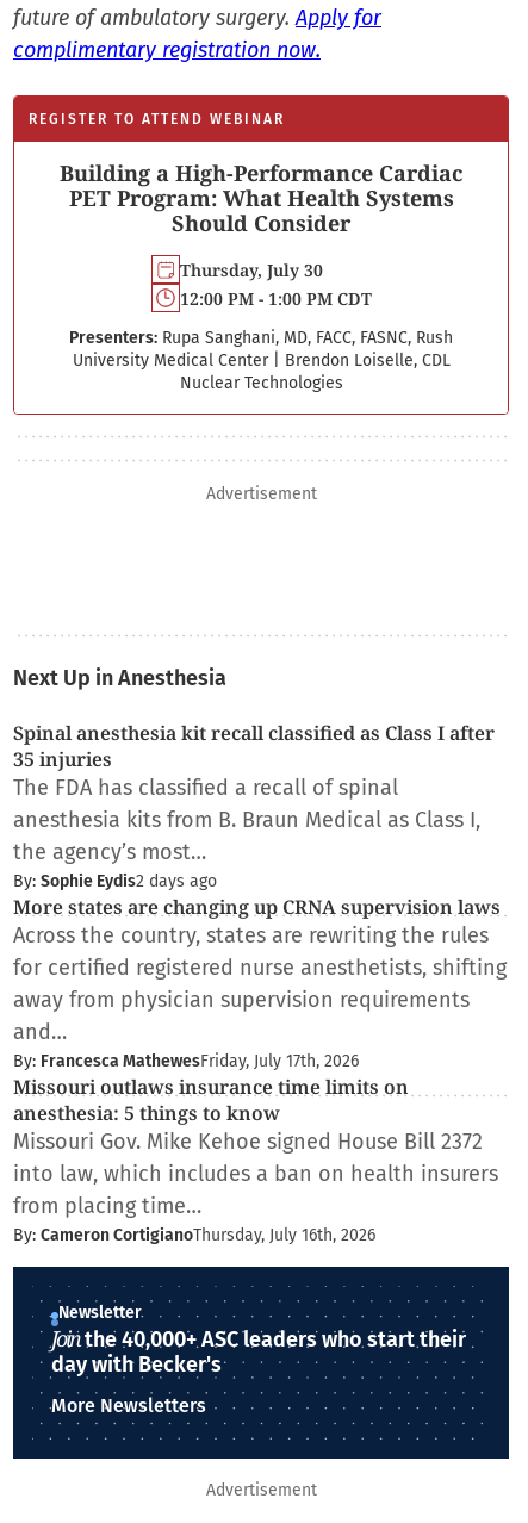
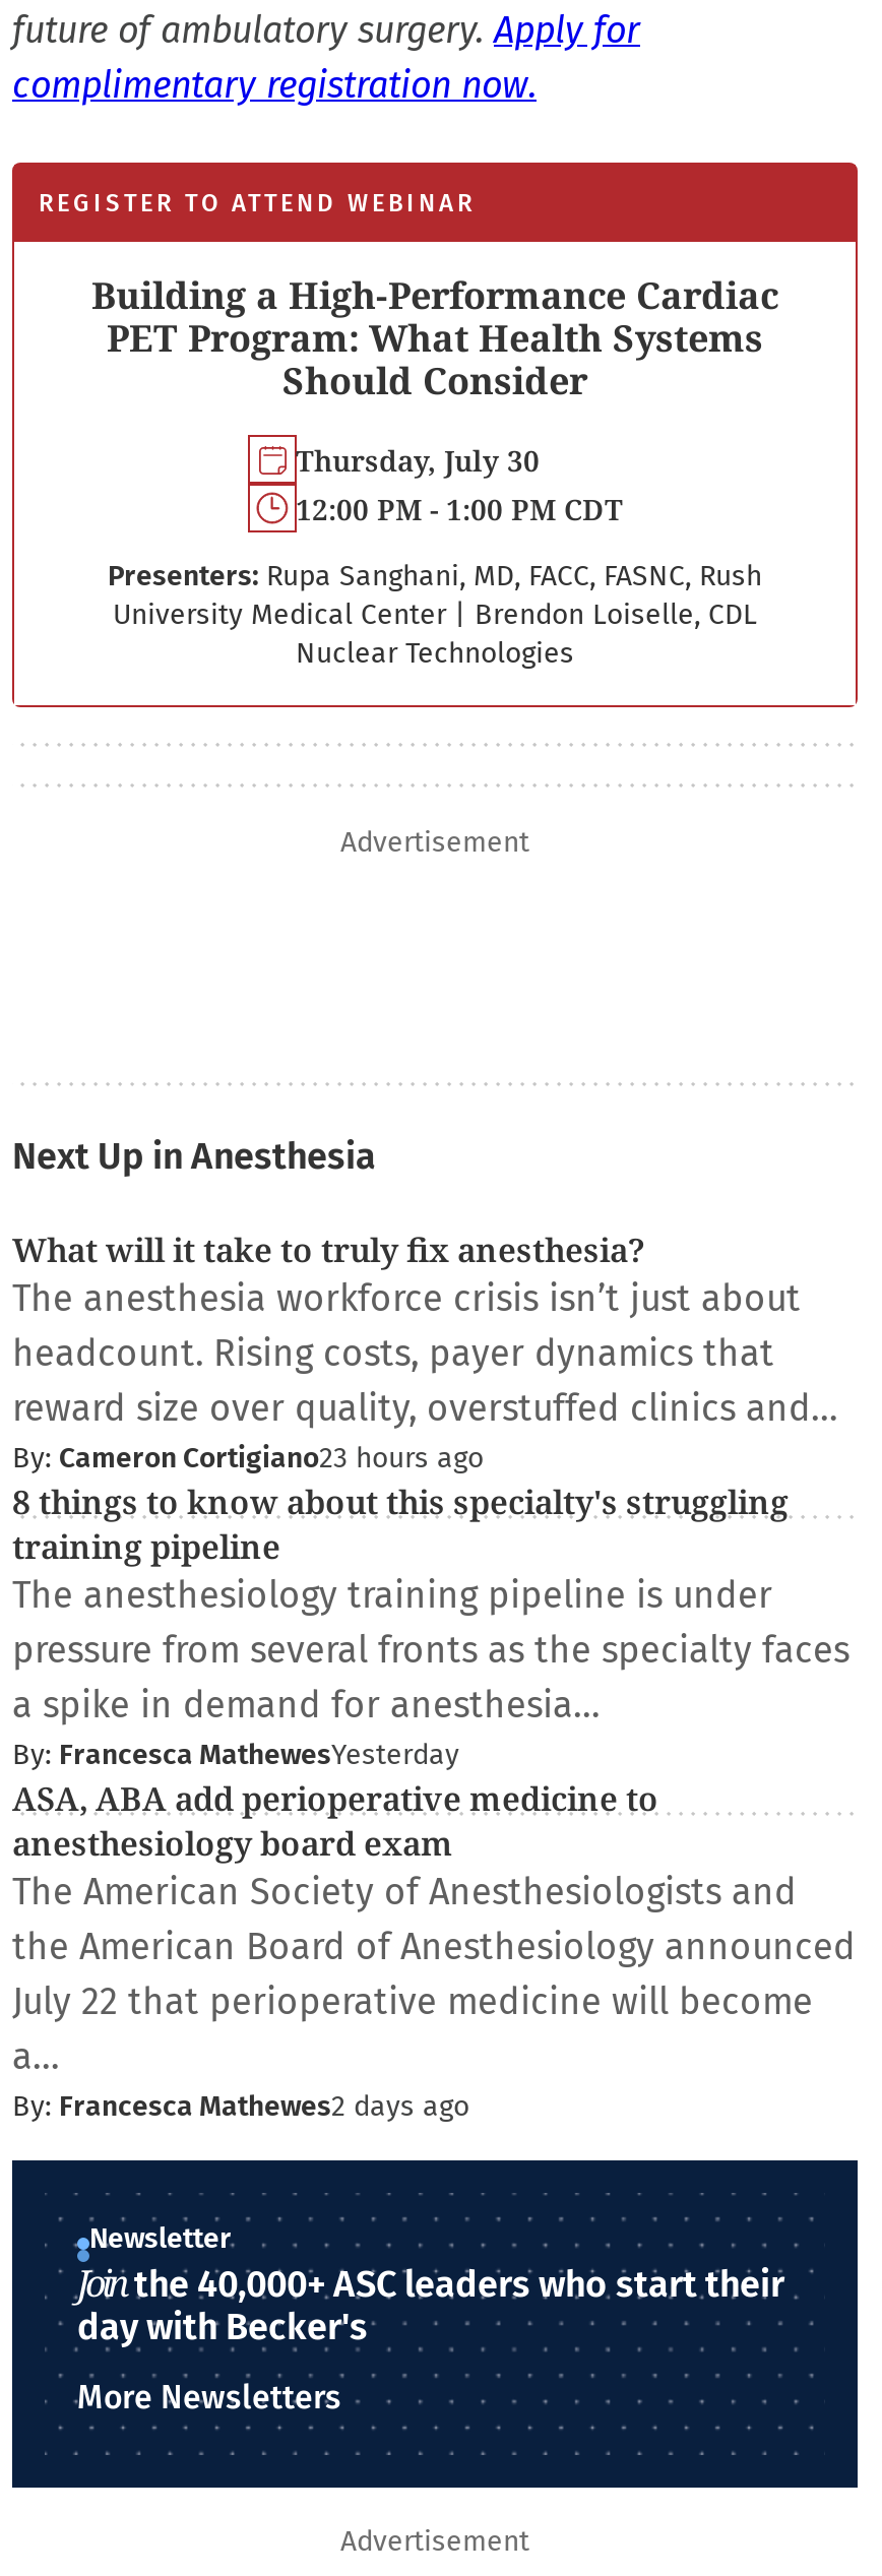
- Spinal anesthesia kit recall classified as Class I after
- 35 injuries
- The FDA has classified a recall of spinal
- anesthesia kits from B. Braun Medical as Class I,
- the agency’s most…
- By: Sophie Eydis2 days ago
- More states are changing up CRNA supervision laws
- Across the country, states are rewriting the rules
- for certified registered nurse anesthetists, shifting
- away from physician supervision requirements
- and…
- By: Francesca MathewesFriday, July 17th, 2026
- Missouri outlaws insurance time limits on
- anesthesia: 5 things to know
- Missouri Gov. Mike Kehoe signed House Bill 2372
- into law, which includes a ban on health insurers
- from placing time…
- By: Cameron CortigianoThursday, July 16th, 2026
+ What will it take to truly fix anesthesia?
+ The anesthesia workforce crisis isn’t just about
+ headcount. Rising costs, payer dynamics that
+ reward size over quality, overstuffed clinics and…
+ By: Cameron Cortigiano23 hours ago
+ 8 things to know about this specialty's struggling
+ training pipeline
+ The anesthesiology training pipeline is under
+ pressure from several fronts as the specialty faces
+ a spike in demand for anesthesia…
+ By: Francesca MathewesYesterday
+ ASA, ABA add perioperative medicine to
+ anesthesiology board exam
+ The American Society of Anesthesiologists and
+ the American Board of Anesthesiology announced
+ July 22 that perioperative medicine will become
+ a…
+ By: Francesca Mathewes2 days ago
